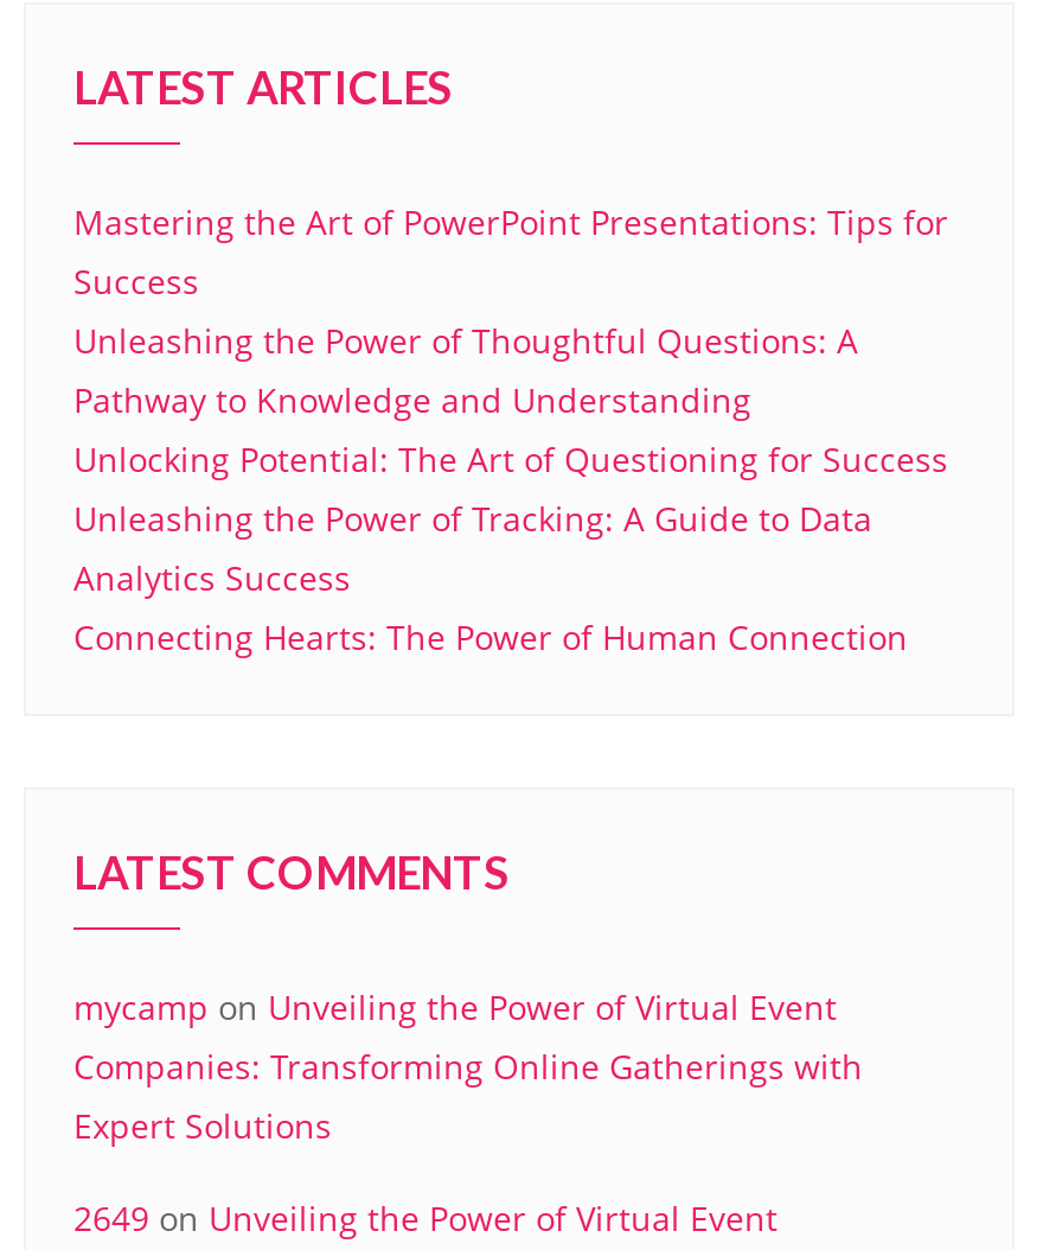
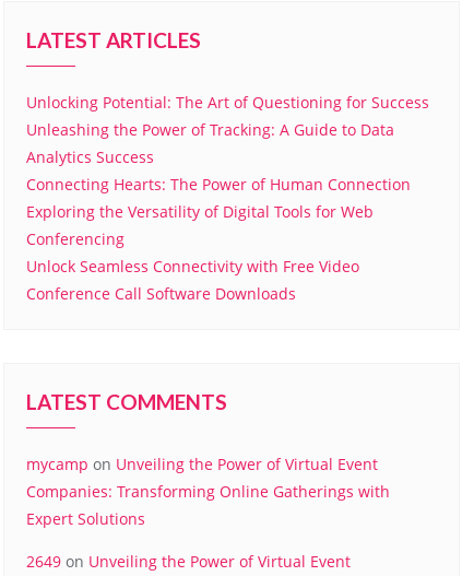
- Mastering the Art of PowerPoint Presentations: Tips for
- Success
- Unleashing the Power of Thoughtful Questions: A
- Pathway to Knowledge and Understanding

moved up: Unlocking Potential: The Art of Questioning for Success | Unleashing the Power of Tracking: A Guide to Data | Analytics Success | Connecting Hearts: The Power of Human Connection

+ Exploring the Versatility of Digital Tools for Web
+ Conferencing
+ Unlock Seamless Connectivity with Free Video
+ Conference Call Software Downloads
